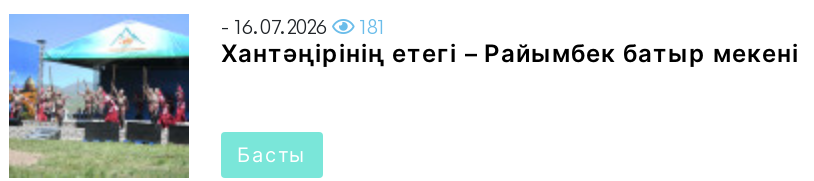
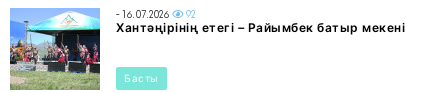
- - 16.07.2026 181
+ - 16.07.2026 92
